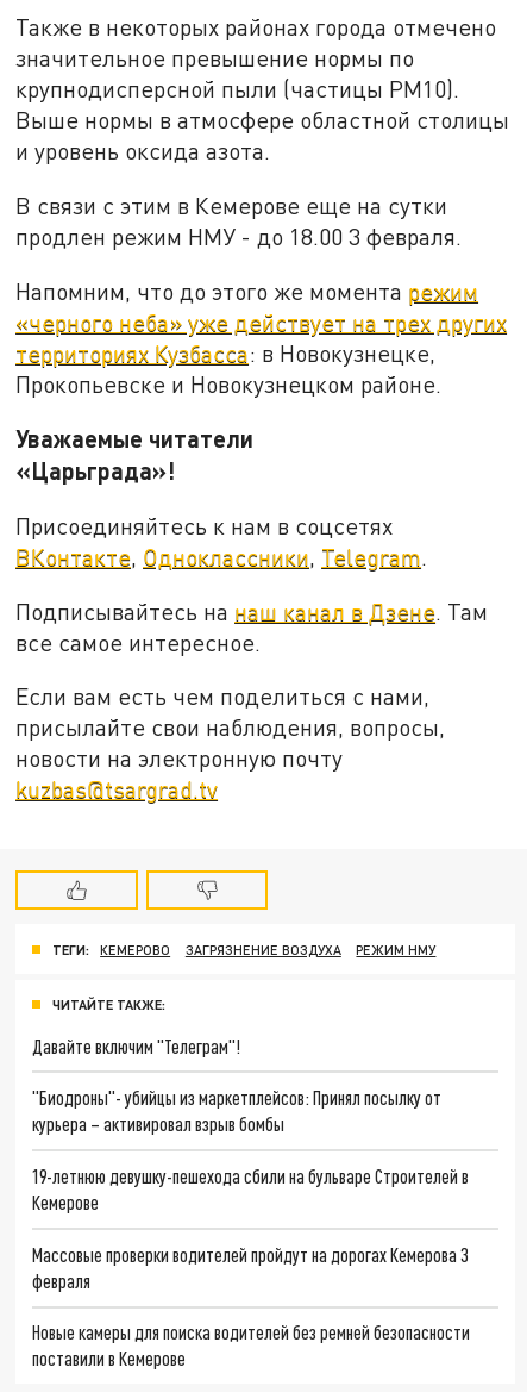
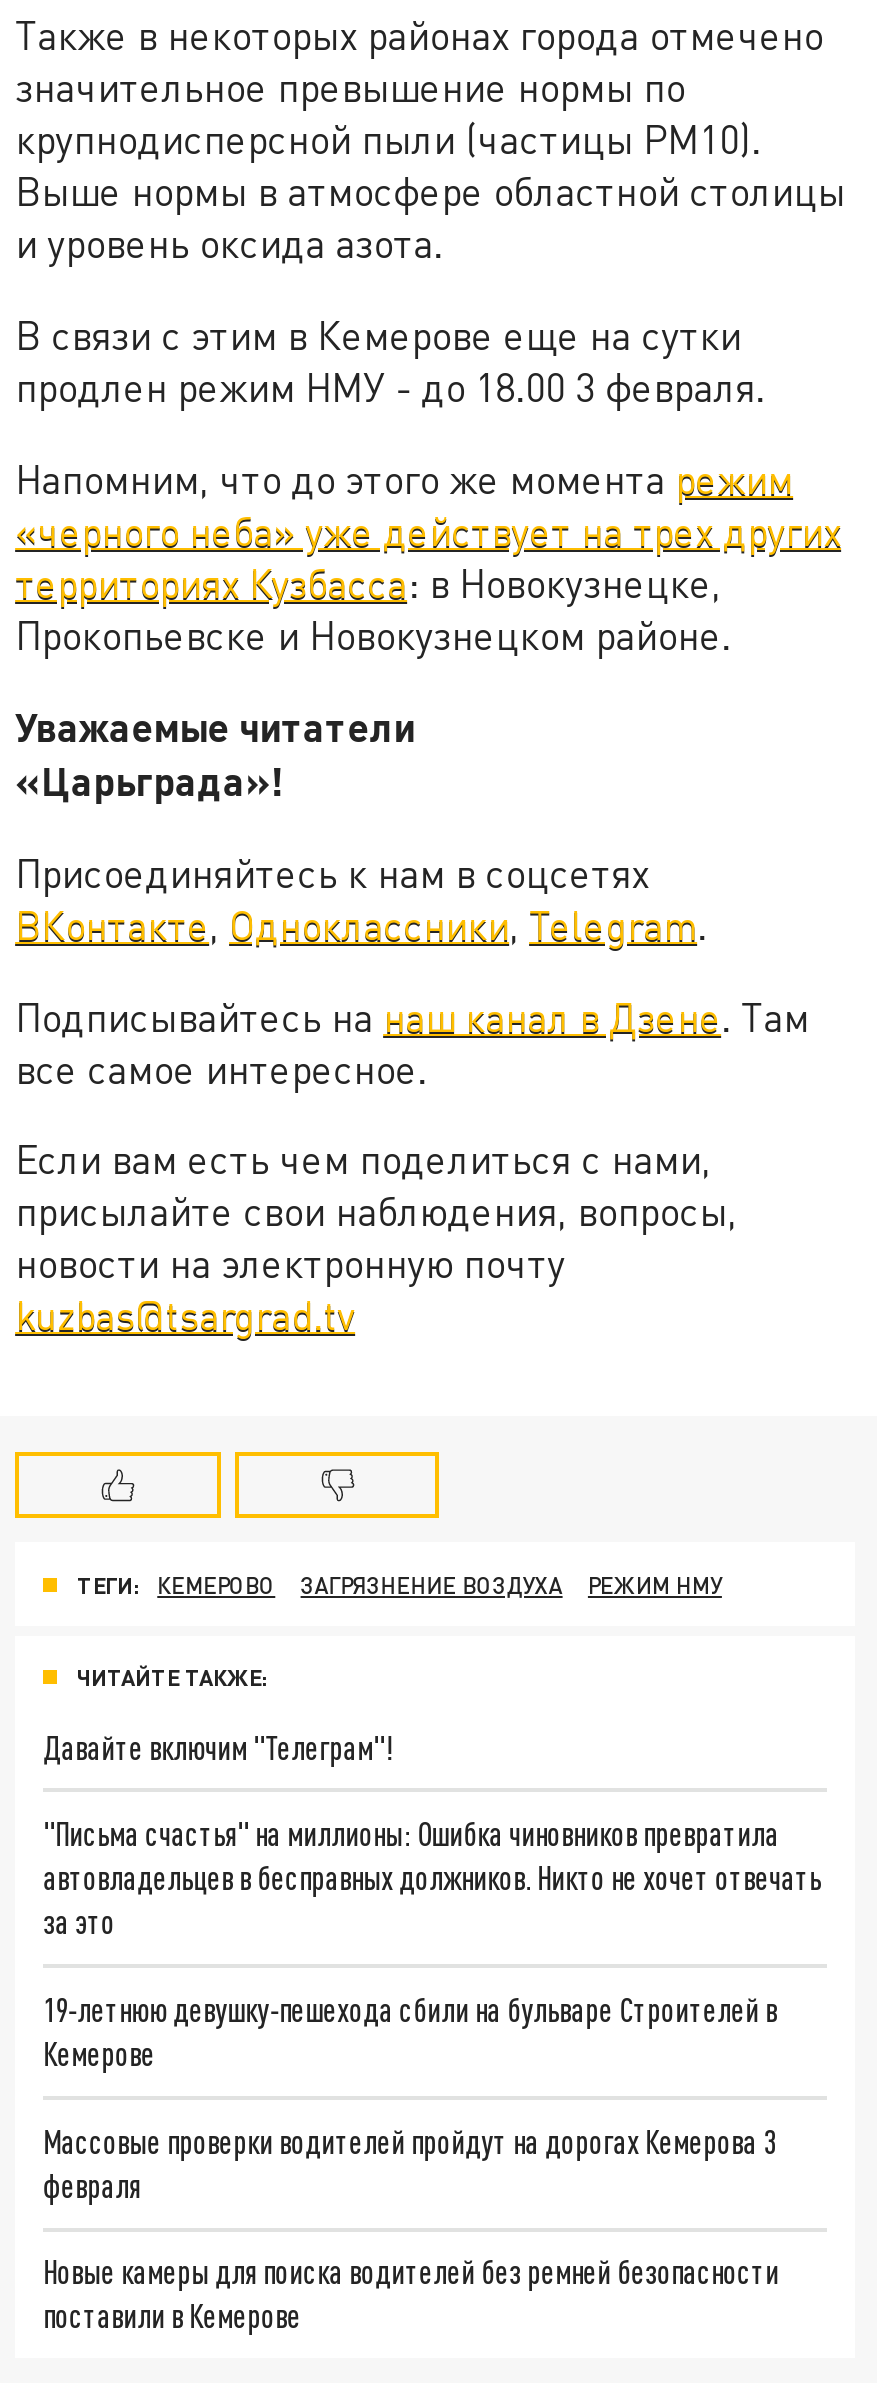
- "Биодроны"- убийцы из маркетплейсов: Принял посылку от
- курьера – активировал взрыв бомбы
+ "Письма счастья" на миллионы: Ошибка чиновников превратила
+ автовладельцев в бесправных должников. Никто не хочет отвечать
+ за это
